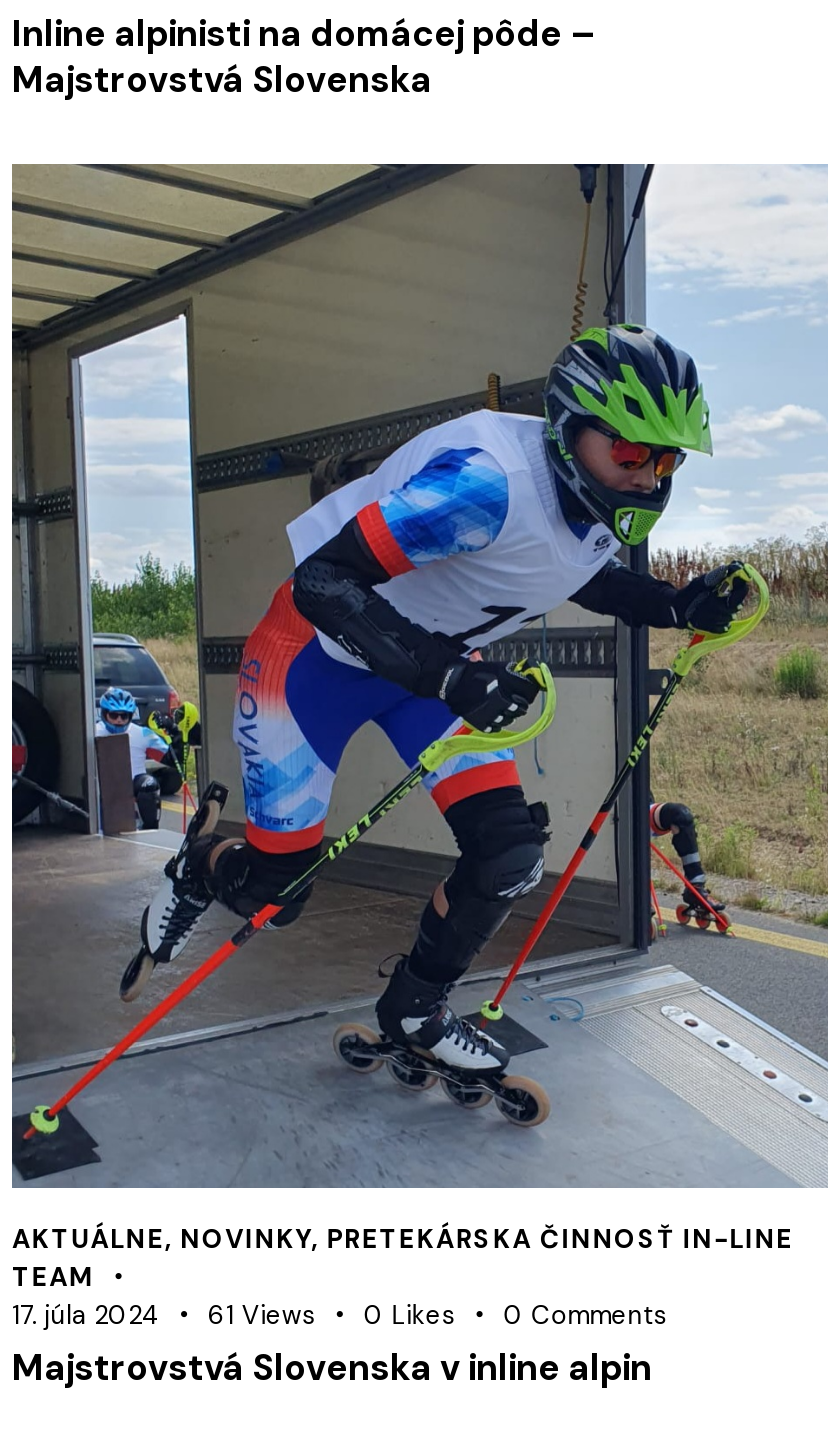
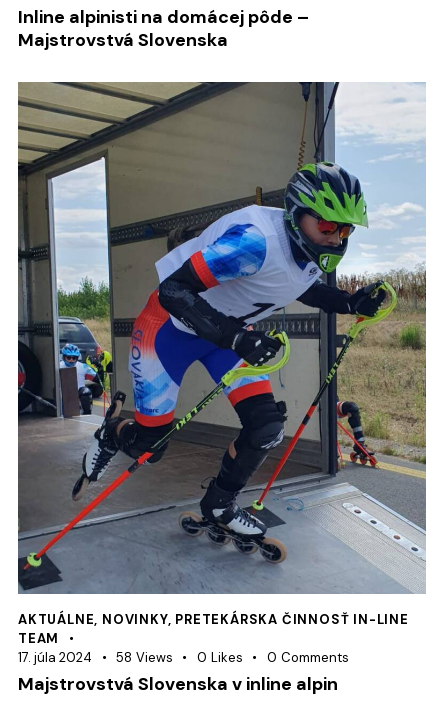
- 61 Views
+ 58 Views
